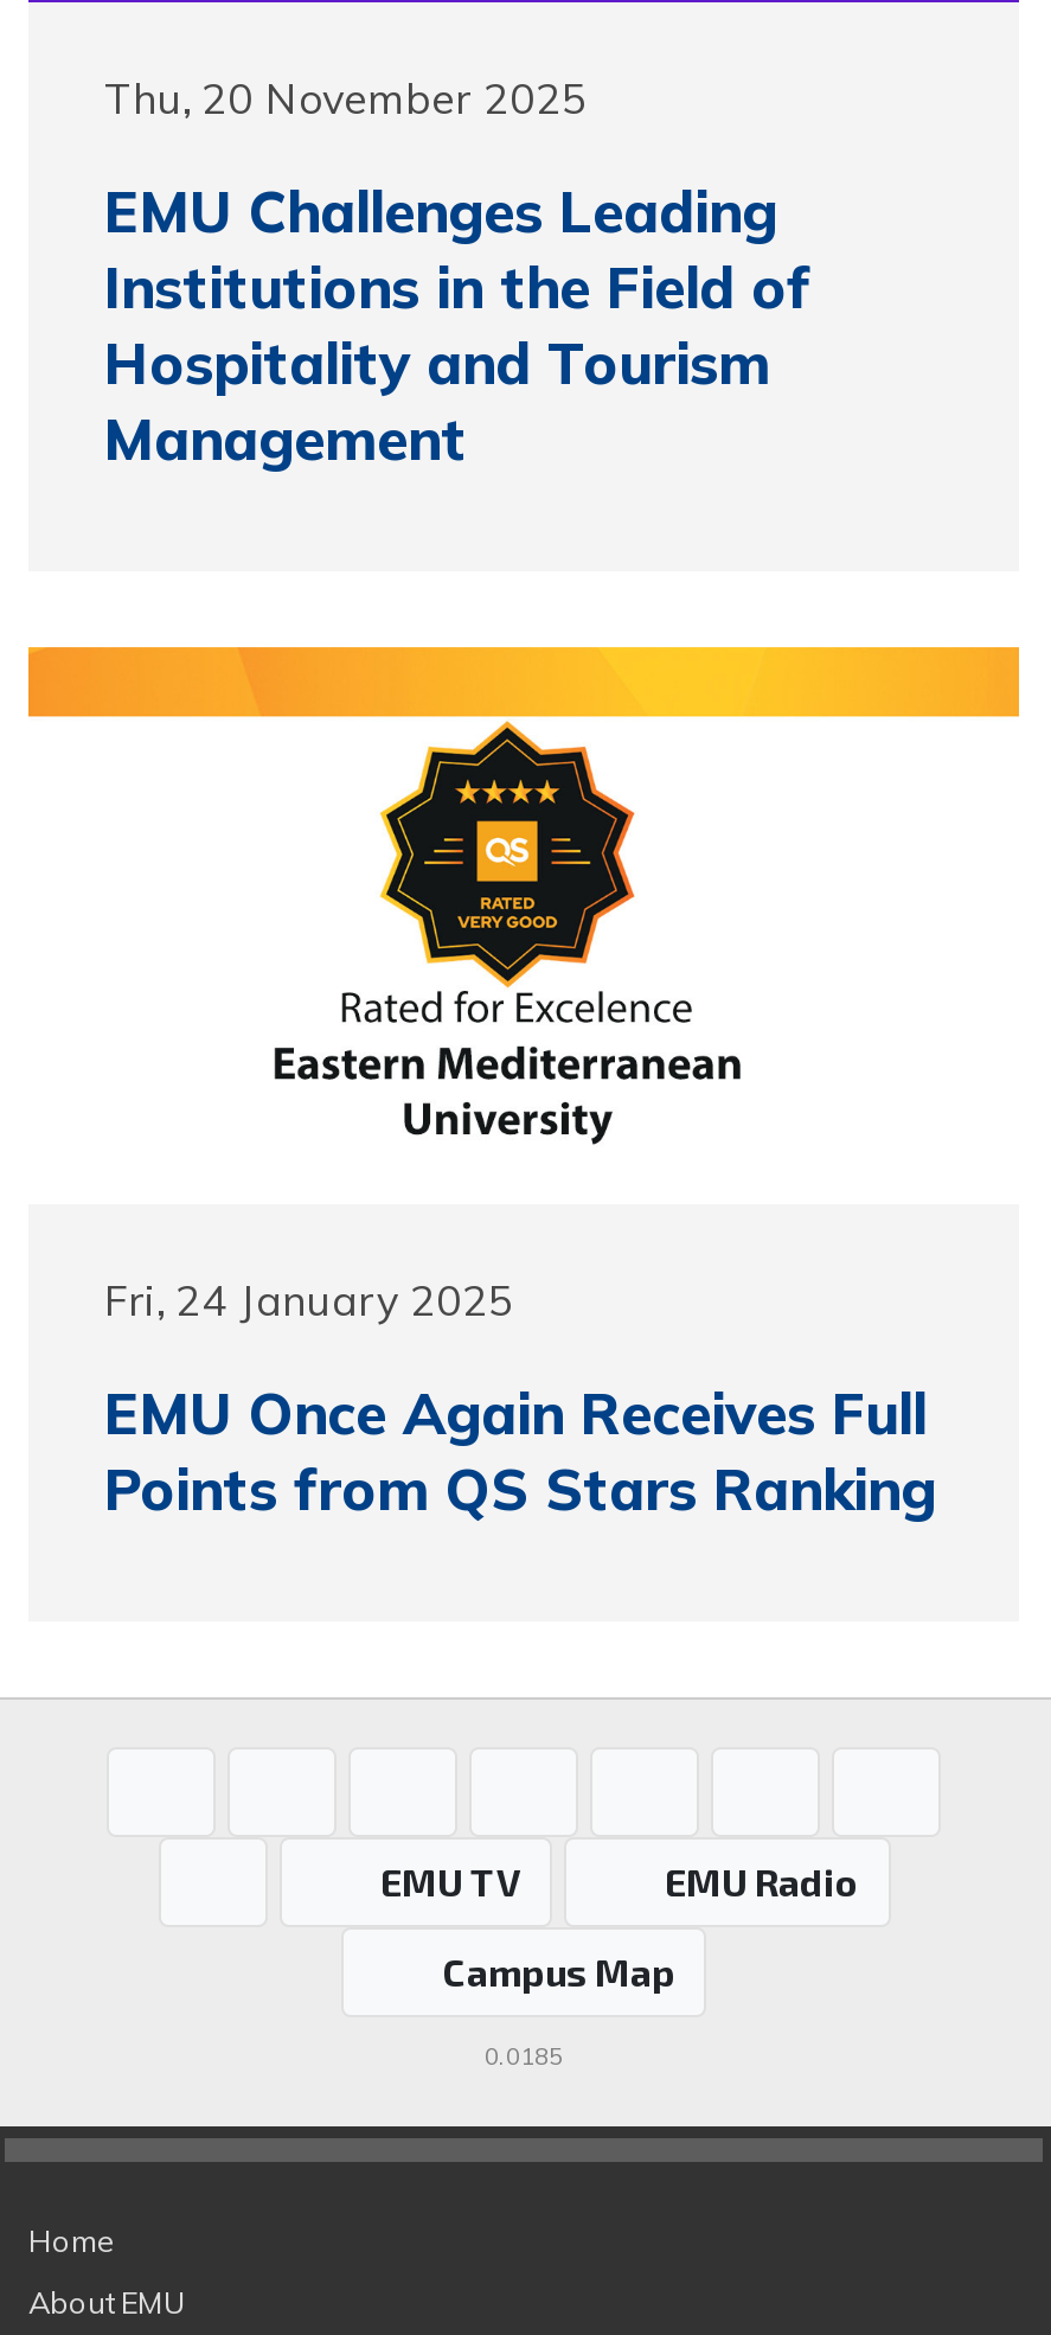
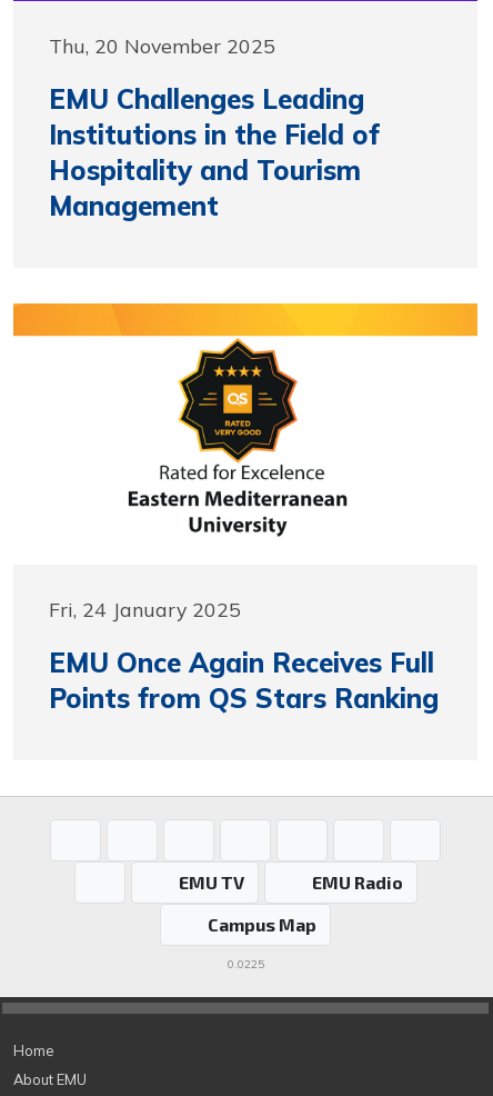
- 0.0185
+ 0.0225
